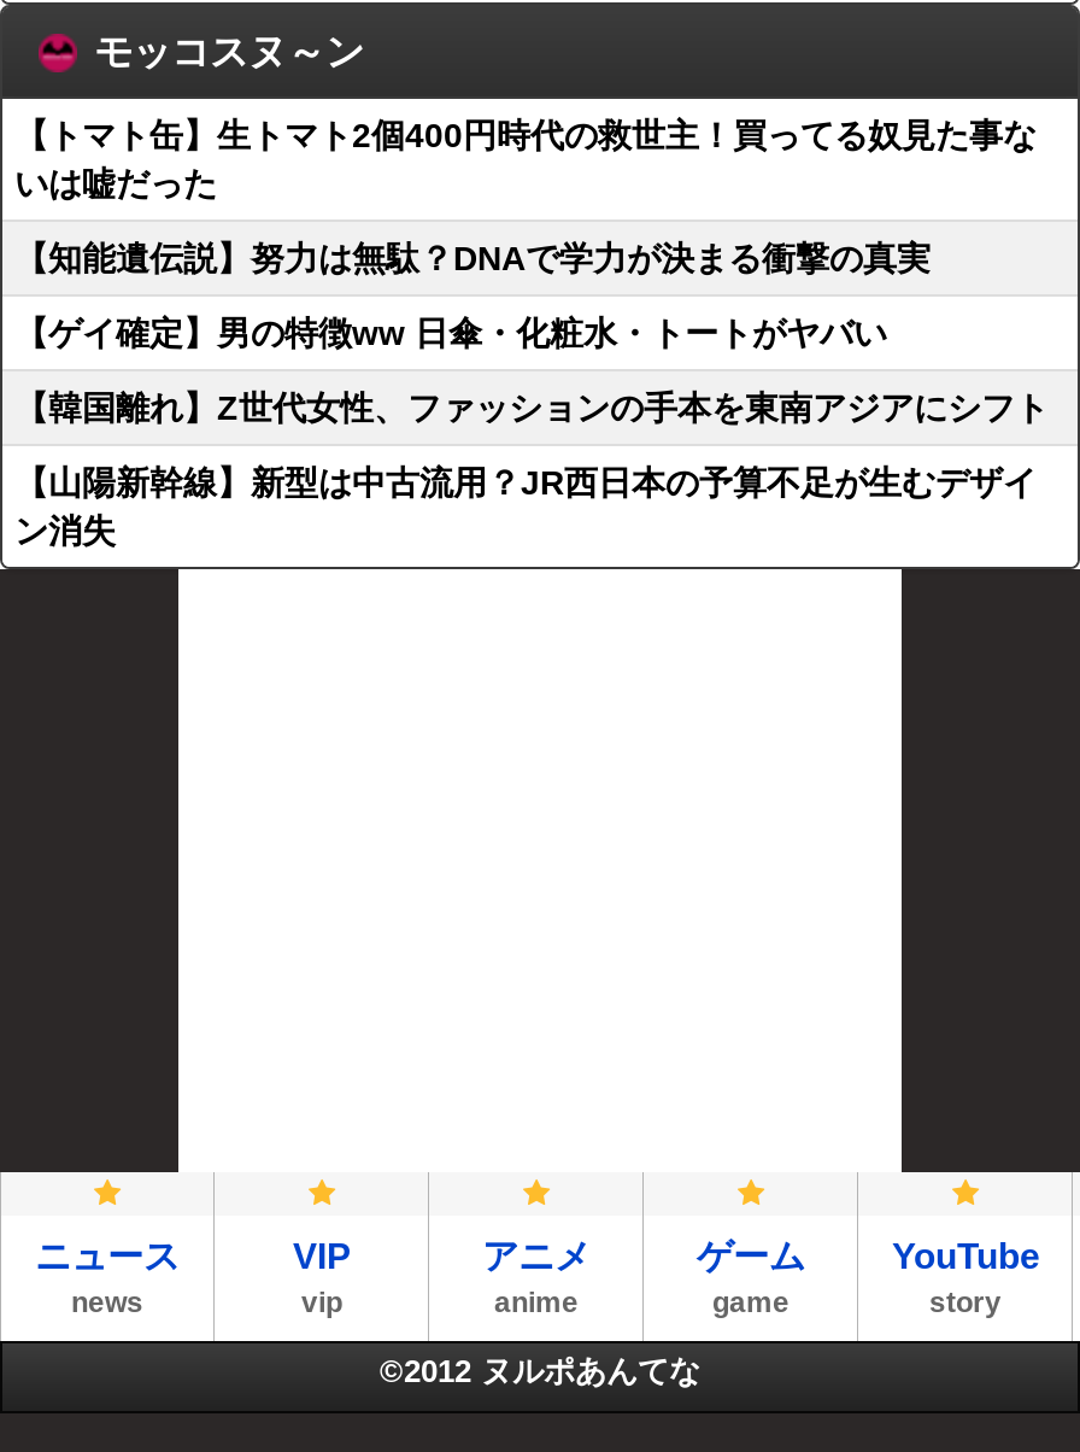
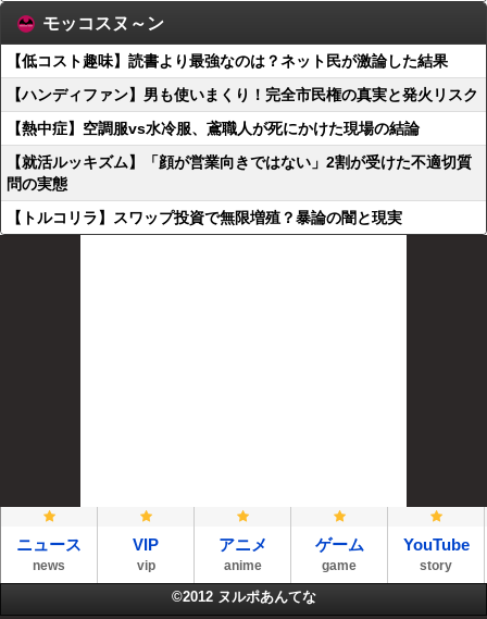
- 【トマト缶】生トマト2個400円時代の救世主！買ってる奴見た事な
- いは嘘だった
+ 【低コスト趣味】読書より最強なのは？ネット民が激論した結果

- 【知能遺伝説】努力は無駄？DNAで学力が決まる衝撃の真実
+ 【ハンディファン】男も使いまくり！完全市民権の真実と発火リスク

- 【ゲイ確定】男の特徴ww 日傘・化粧水・トートがヤバい
+ 【熱中症】空調服vs水冷服、鳶職人が死にかけた現場の結論

- 【韓国離れ】Z世代女性、ファッションの手本を東南アジアにシフト
+ 【就活ルッキズム】「顔が営業向きではない」2割が受けた不適切質
+ 問の実態

- 【山陽新幹線】新型は中古流用？JR西日本の予算不足が生むデザイ
- ン消失
+ 【トルコリラ】スワップ投資で無限増殖？暴論の闇と現実
